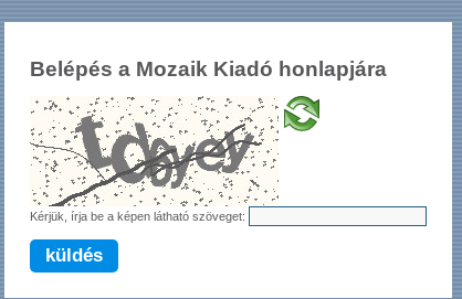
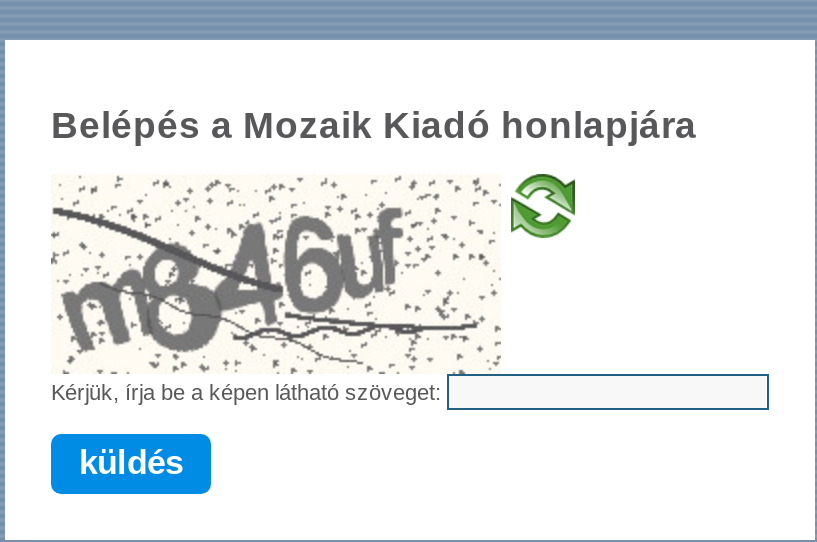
- [image]
+ [image]
